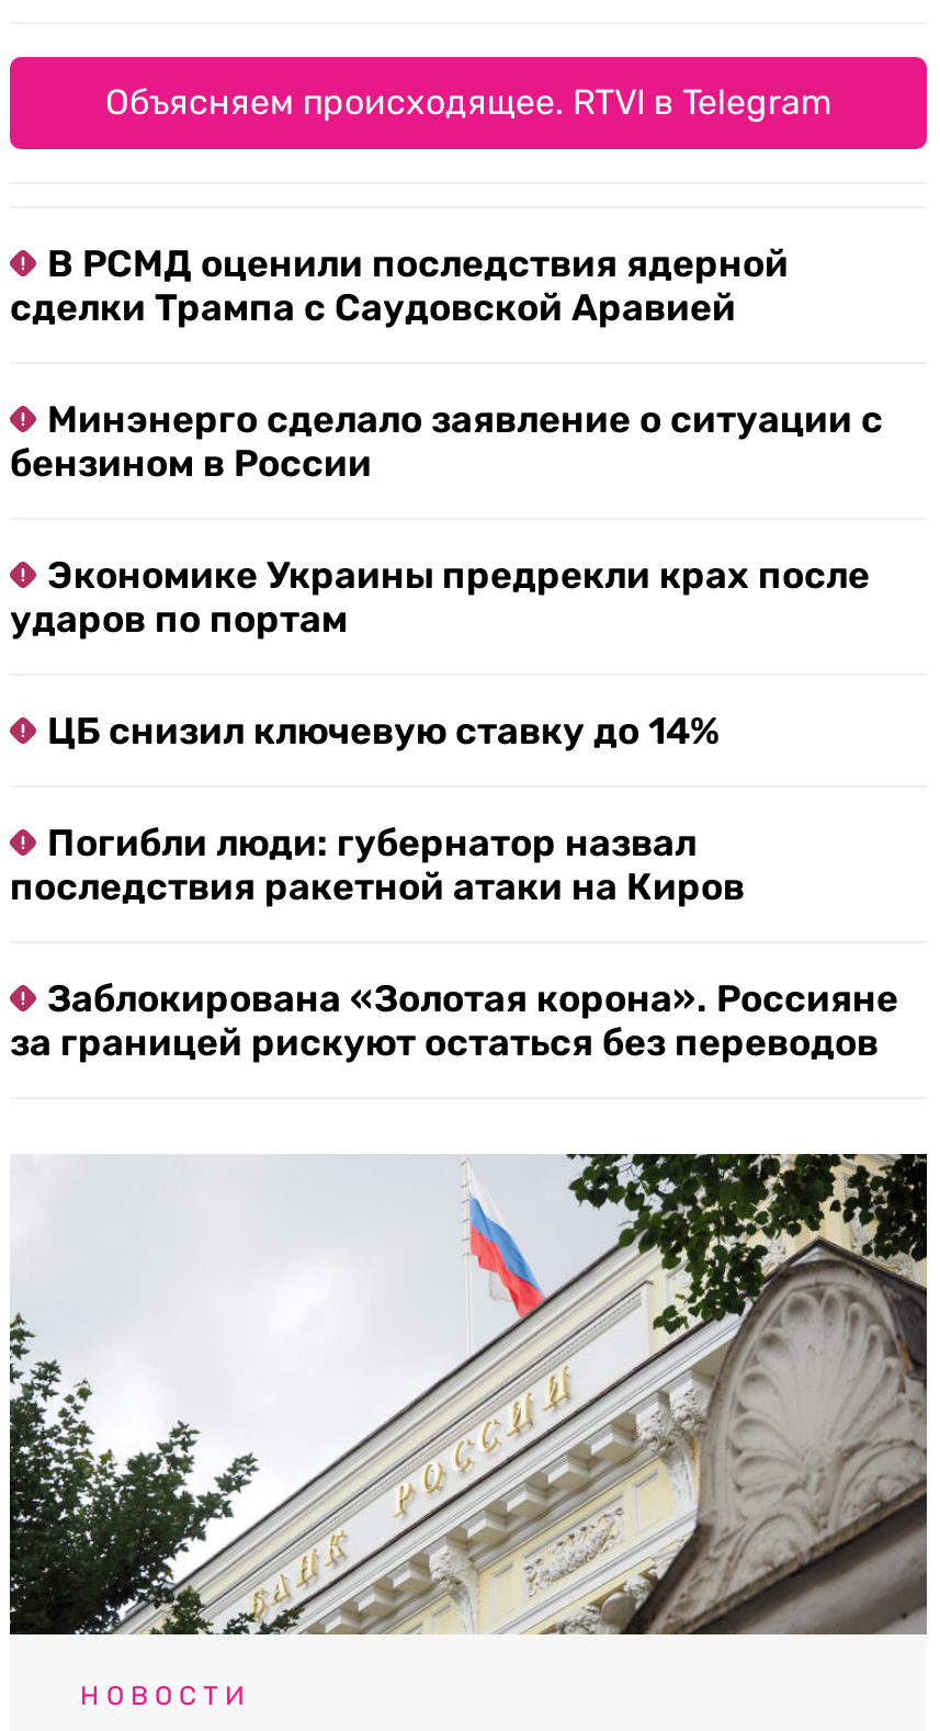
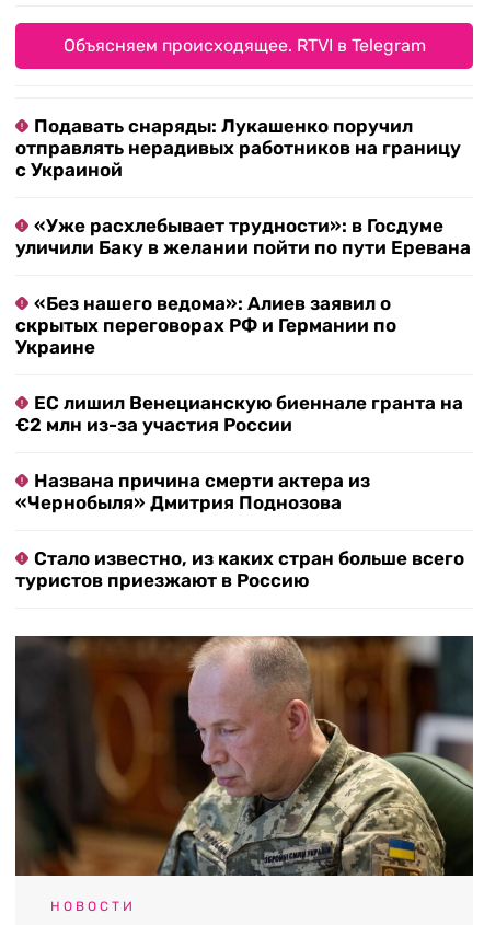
- В РСМД оценили последствия ядерной
- сделки Трампа с Саудовской Аравией
+ Подавать снаряды: Лукашенко поручил
+ отправлять нерадивых работников на границу
+ с Украиной

- Минэнерго сделало заявление о ситуации с
- бензином в России
+ «Уже расхлебывает трудности»: в Госдуме
+ уличили Баку в желании пойти по пути Еревана

- Экономике Украины предрекли крах после
- ударов по портам
+ «Без нашего ведома»: Алиев заявил о
+ скрытых переговорах РФ и Германии по
+ Украине

- ЦБ снизил ключевую ставку до 14%
+ ЕС лишил Венецианскую биеннале гранта на
+ €2 млн из-за участия России

- Погибли люди: губернатор назвал
- последствия ракетной атаки на Киров
+ Названа причина смерти актера из
+ «Чернобыля» Дмитрия Поднозова

- Заблокирована «Золотая корона». Россияне
- за границей рискуют остаться без переводов
+ Стало известно, из каких стран больше всего
+ туристов приезжают в Россию

- [image]
+ [image]
